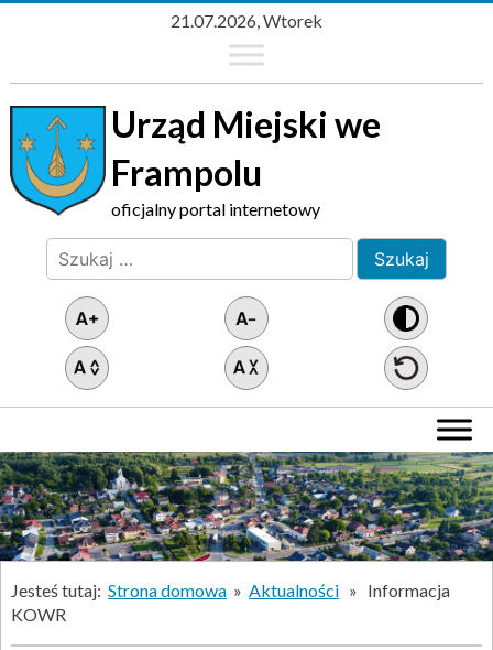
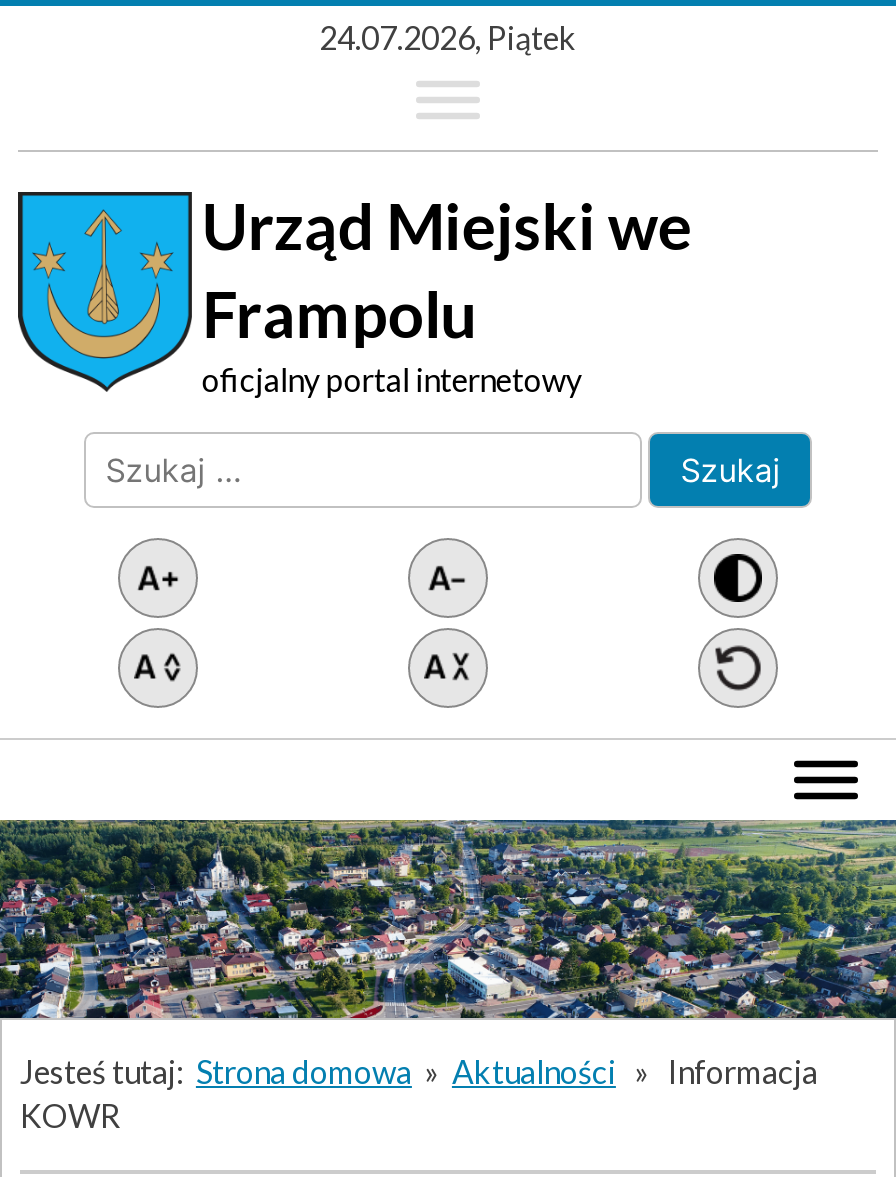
- 21.07.2026, Wtorek
+ 24.07.2026, Piątek
